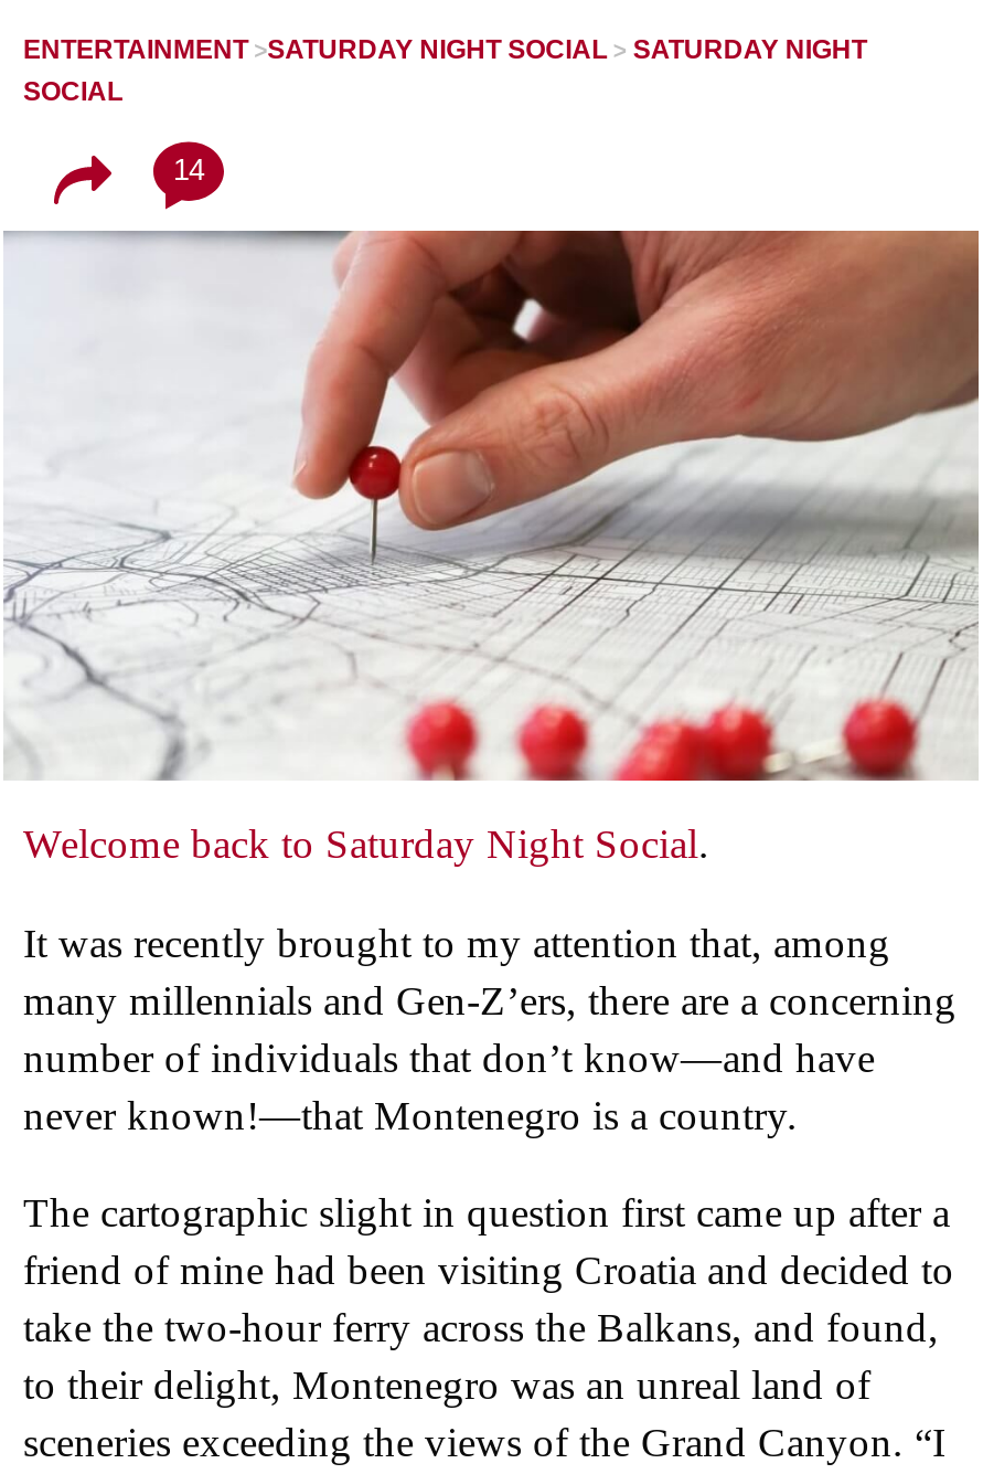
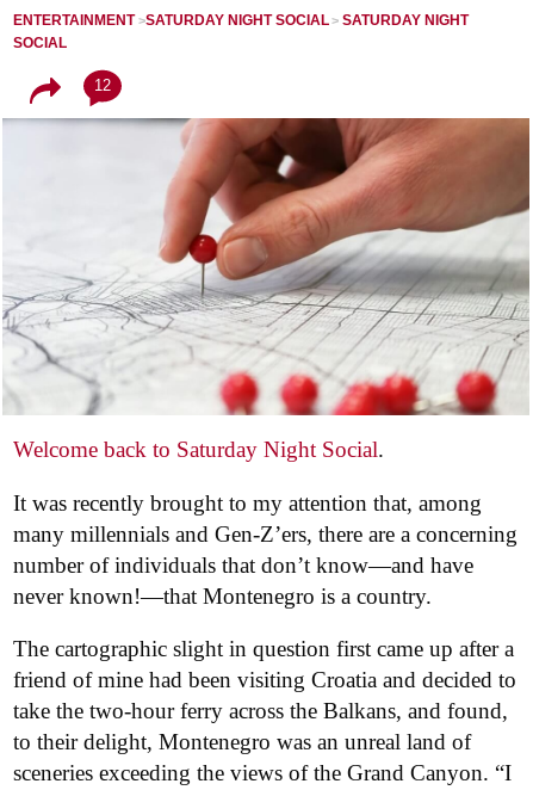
- 14
+ 12
